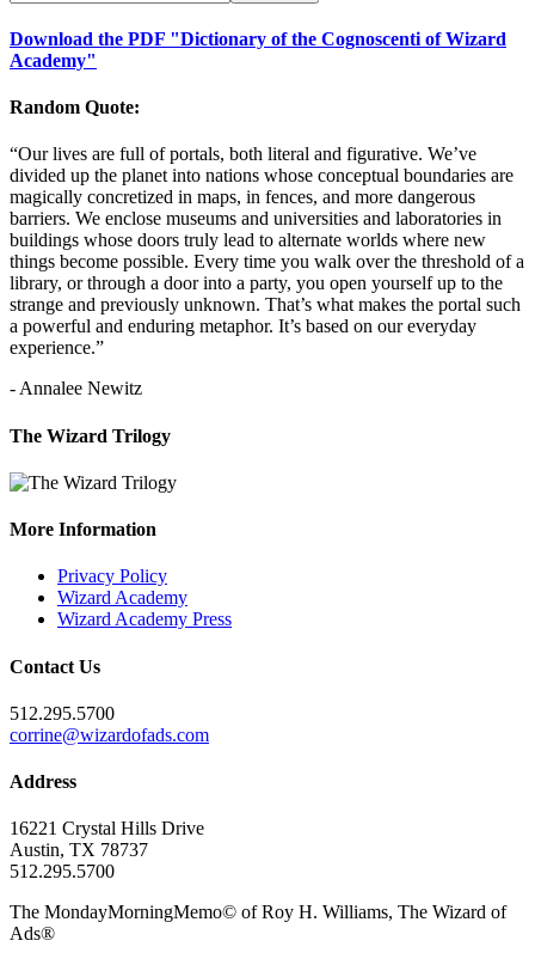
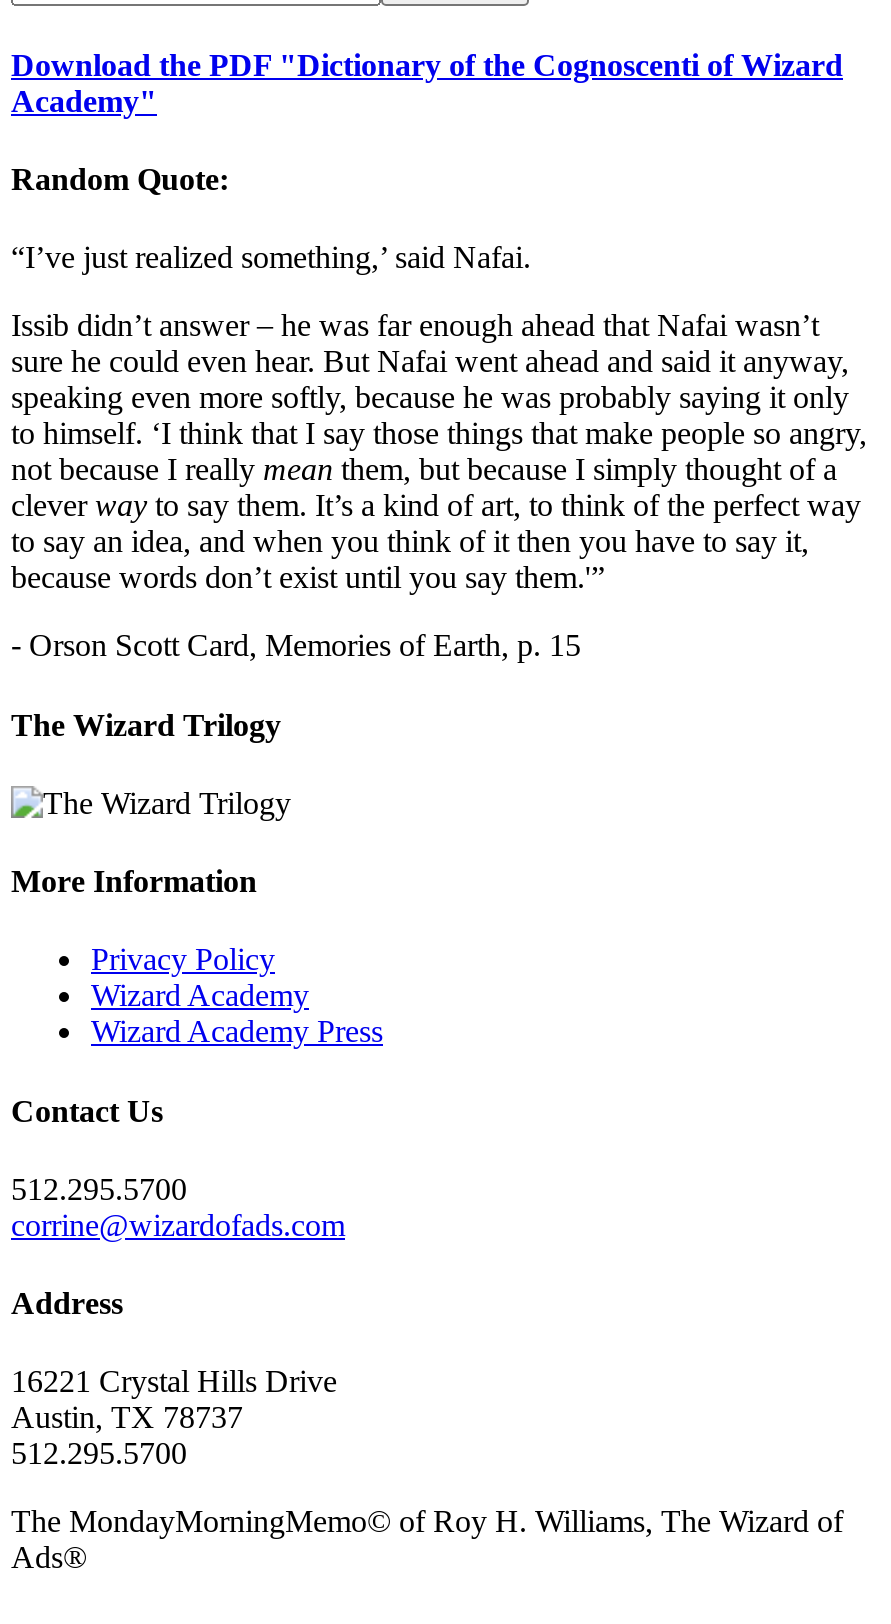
- “Our lives are full of portals, both literal and figurative. We’ve
- divided up the planet into nations whose conceptual boundaries are
- magically concretized in maps, in fences, and more dangerous
- barriers. We enclose museums and universities and laboratories in
- buildings whose doors truly lead to alternate worlds where new
- things become possible. Every time you walk over the threshold of a
- library, or through a door into a party, you open yourself up to the
- strange and previously unknown. That’s what makes the portal such
- a powerful and enduring metaphor. It’s based on our everyday
- experience.”
- - Annalee Newitz
+ “I’ve just realized something,’ said Nafai.
+ Issib didn’t answer – he was far enough ahead that Nafai wasn’t
+ sure he could even hear. But Nafai went ahead and said it anyway,
+ speaking even more softly, because he was probably saying it only
+ to himself. ‘I think that I say those things that make people so angry,
+ not because I really mean them, but because I simply thought of a
+ clever way to say them. It’s a kind of art, to think of the perfect way
+ to say an idea, and when you think of it then you have to say it,
+ because words don’t exist until you say them.'”
+ - Orson Scott Card, Memories of Earth, p. 15
